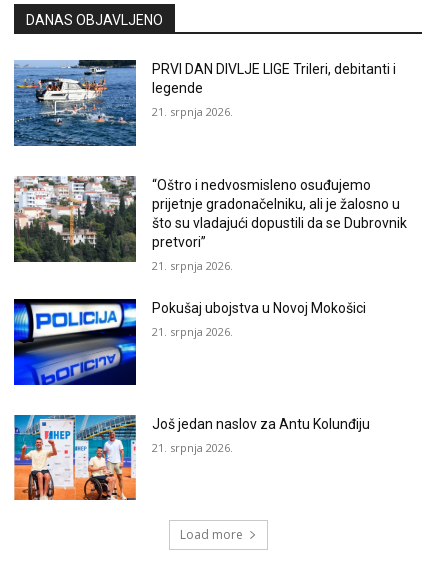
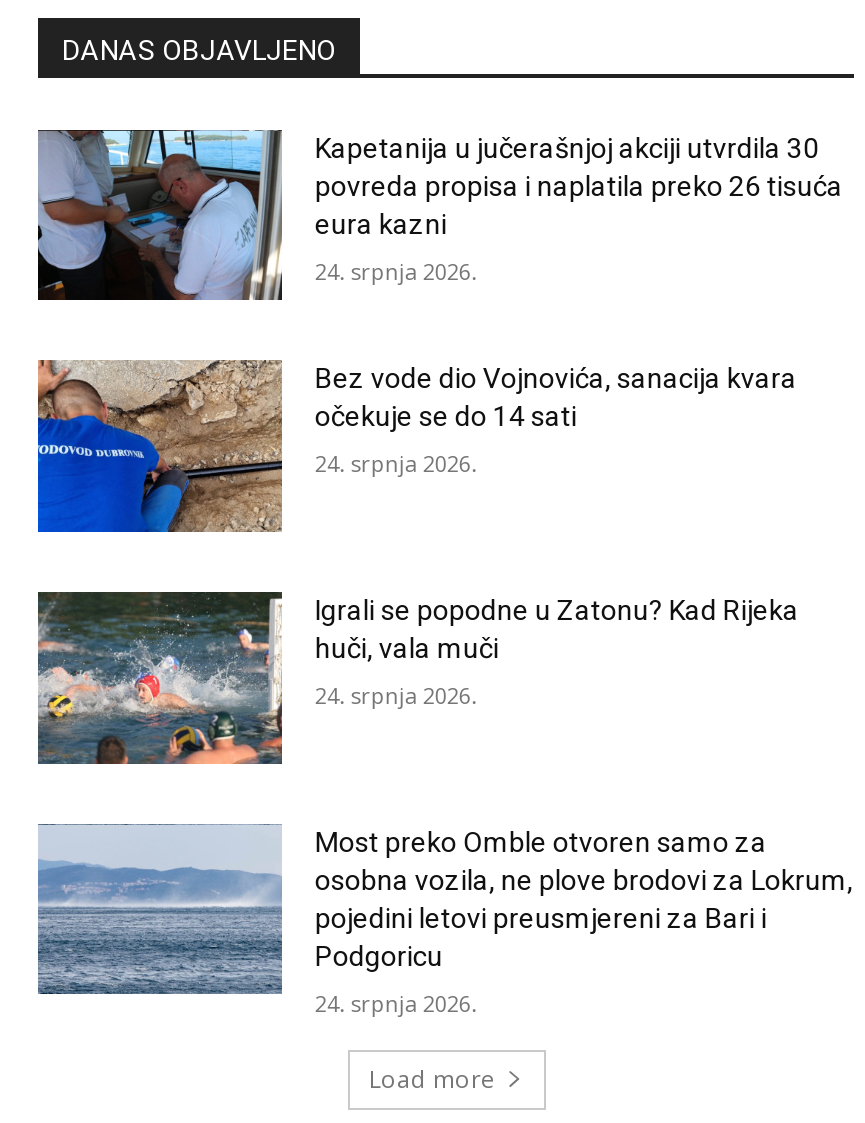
- [image]
- PRVI DAN DIVLJE LIGE Trileri, debitanti i
- legende
+ [image]
+ Kapetanija u jučerašnjoj akciji utvrdila 30
+ povreda propisa i naplatila preko 26 tisuća
+ eura kazni

- 21. srpnja 2026.
+ 24. srpnja 2026.

- [image]
- “Oštro i nedvosmisleno osuđujemo
- prijetnje gradonačelniku, ali je žalosno u
- što su vladajući dopustili da se Dubrovnik
- pretvori”
+ [image]
+ Bez vode dio Vojnovića, sanacija kvara
+ očekuje se do 14 sati

- 21. srpnja 2026.
+ 24. srpnja 2026.

- [image]
- Pokušaj ubojstva u Novoj Mokošici
+ [image]
+ Igrali se popodne u Zatonu? Kad Rijeka
+ huči, vala muči

- 21. srpnja 2026.
+ 24. srpnja 2026.

- [image]
- Još jedan naslov za Antu Kolunđiju
+ [image]
+ Most preko Omble otvoren samo za
+ osobna vozila, ne plove brodovi za Lokrum,
+ pojedini letovi preusmjereni za Bari i
+ Podgoricu

- 21. srpnja 2026.
+ 24. srpnja 2026.
